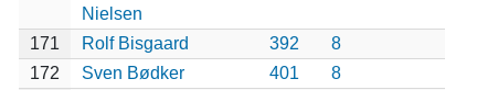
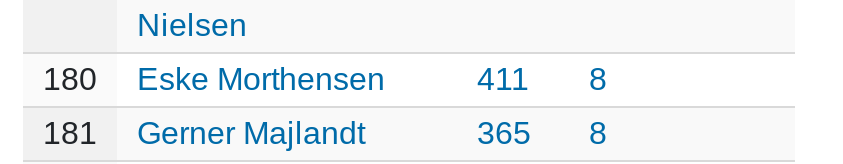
- 171
- Rolf Bisgaard
- 392
+ 180
+ Eske Morthensen
+ 411

- 172
- Sven Bødker
- 401
+ 181
+ Gerner Majlandt
+ 365
